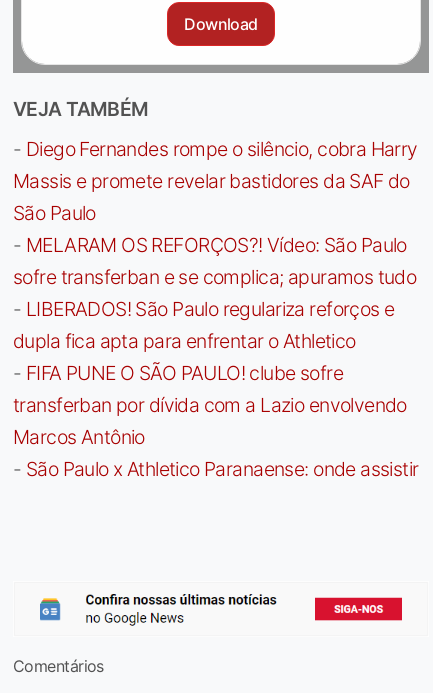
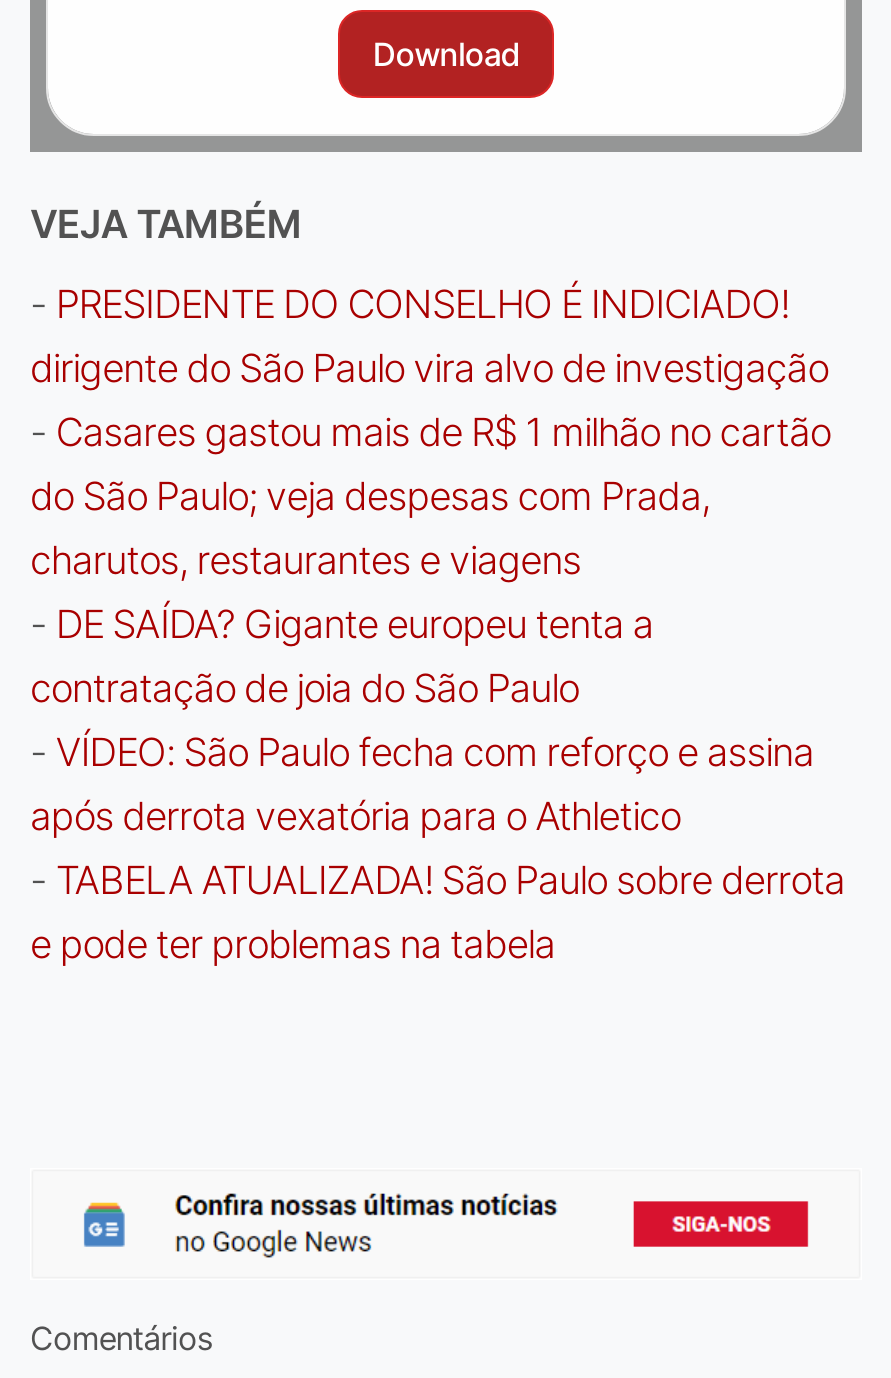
- - Diego Fernandes rompe o silêncio, cobra Harry
- Massis e promete revelar bastidores da SAF do
- São Paulo
- - MELARAM OS REFORÇOS?! Vídeo: São Paulo
- sofre transferban e se complica; apuramos tudo
- - LIBERADOS! São Paulo regulariza reforços e
- dupla fica apta para enfrentar o Athletico
- - FIFA PUNE O SÃO PAULO! clube sofre
- transferban por dívida com a Lazio envolvendo
- Marcos Antônio
- - São Paulo x Athletico Paranaense: onde assistir
+ - PRESIDENTE DO CONSELHO É INDICIADO!
+ dirigente do São Paulo vira alvo de investigação
+ - Casares gastou mais de R$ 1 milhão no cartão
+ do São Paulo; veja despesas com Prada,
+ charutos, restaurantes e viagens
+ - DE SAÍDA? Gigante europeu tenta a
+ contratação de joia do São Paulo
+ - VÍDEO: São Paulo fecha com reforço e assina
+ após derrota vexatória para o Athletico
+ - TABELA ATUALIZADA! São Paulo sobre derrota
+ e pode ter problemas na tabela
